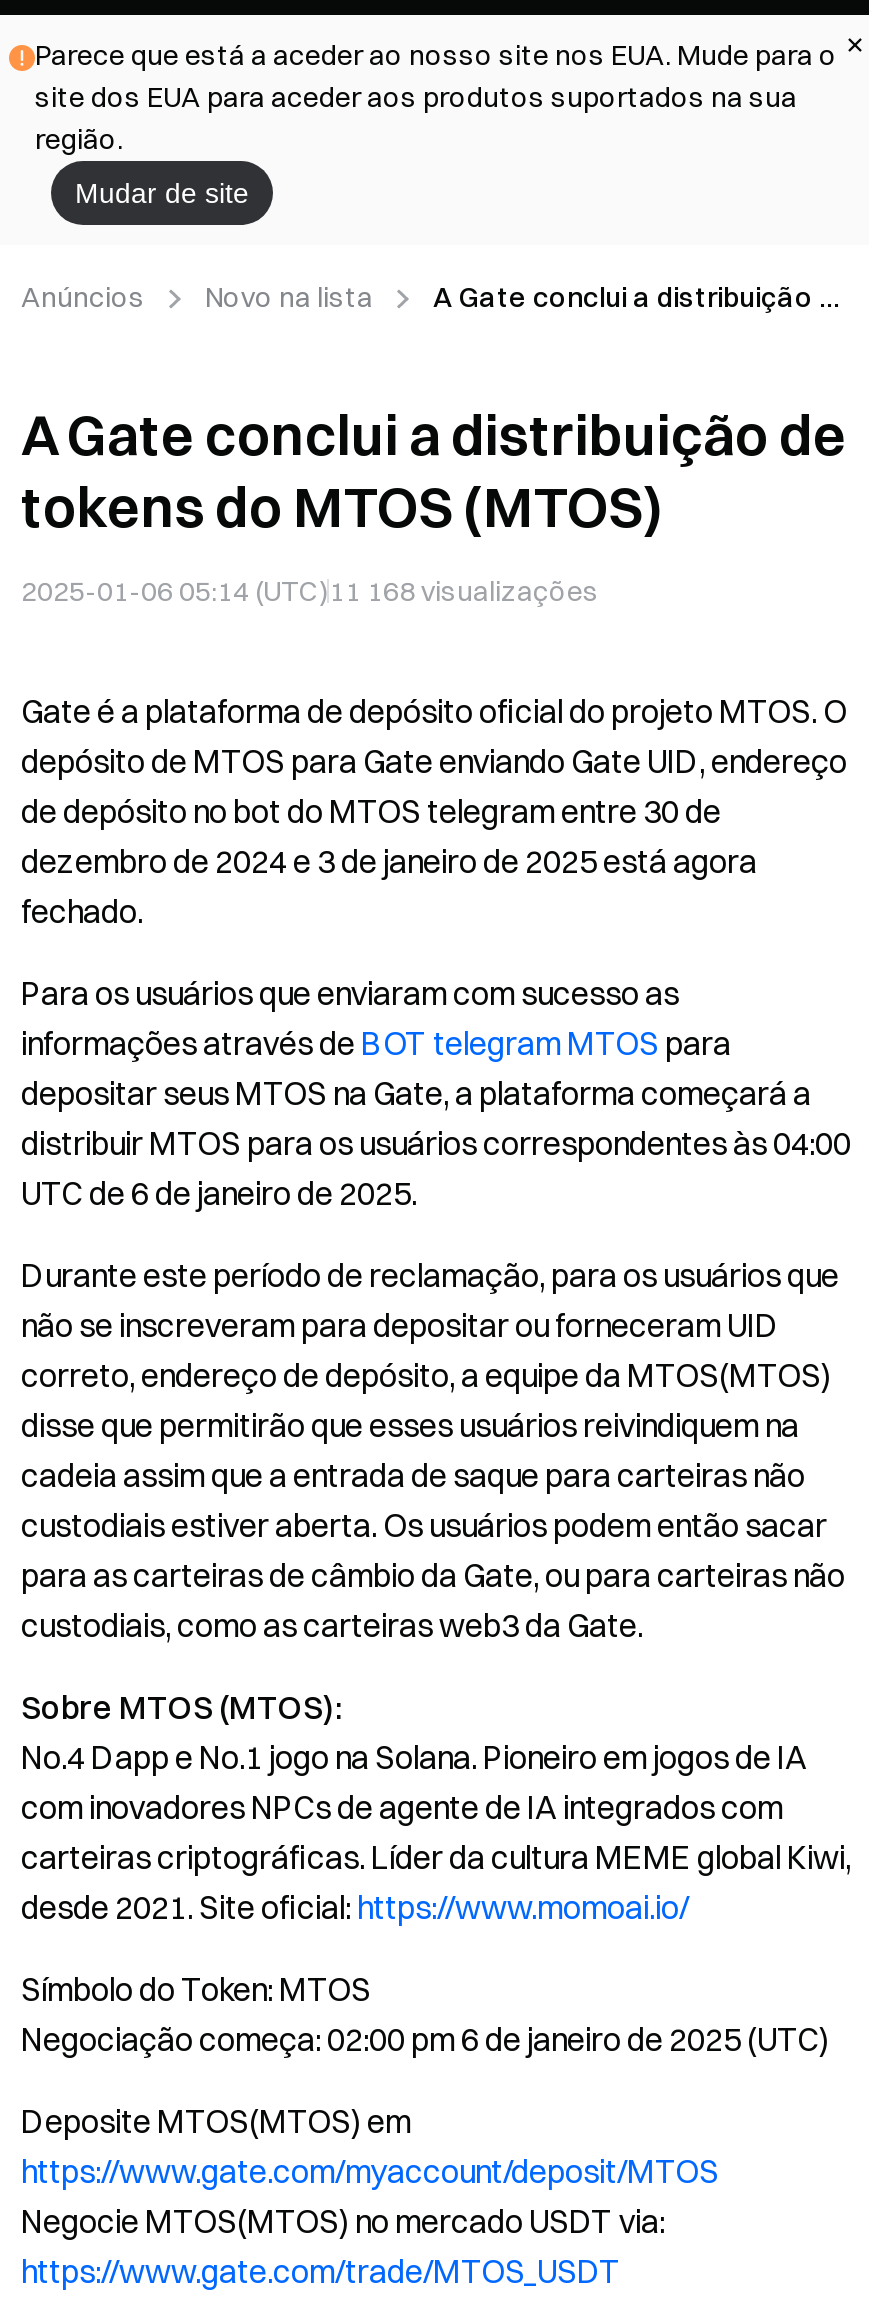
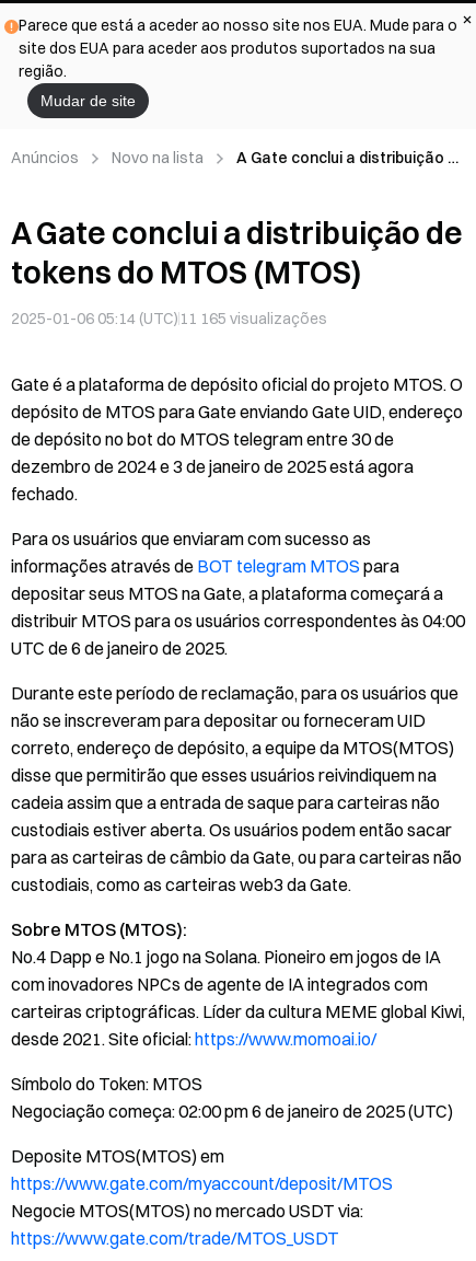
- 2025-01-06 05:14 (UTC)11 168visualizações
+ 2025-01-06 05:14 (UTC)11 165visualizações
